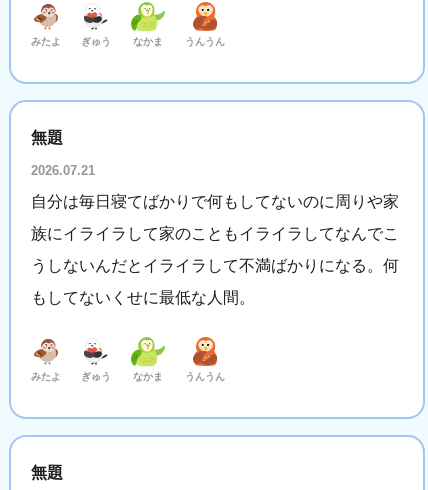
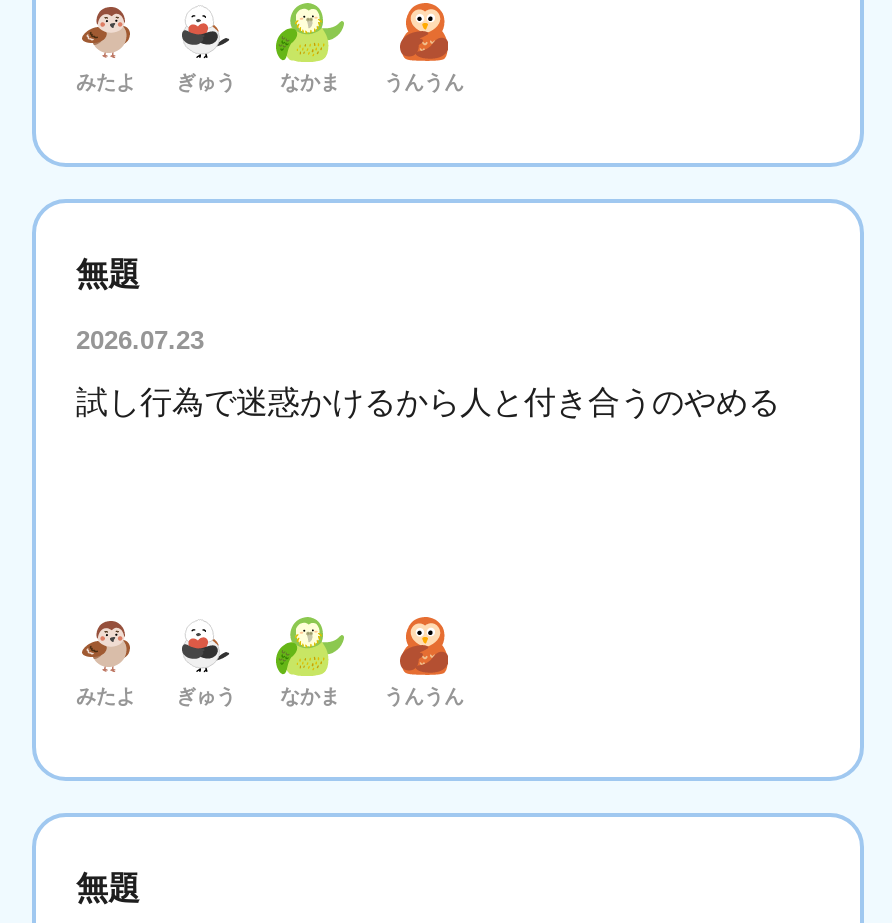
- 2026.07.21
- 自分は毎日寝てばかりで何もしてないのに周りや家
- 族にイライラして家のこともイライラしてなんでこ
- うしないんだとイライラして不満ばかりになる。何
- もしてないくせに最低な人間。
+ 2026.07.23
+ 試し行為で迷惑かけるから人と付き合うのやめる
